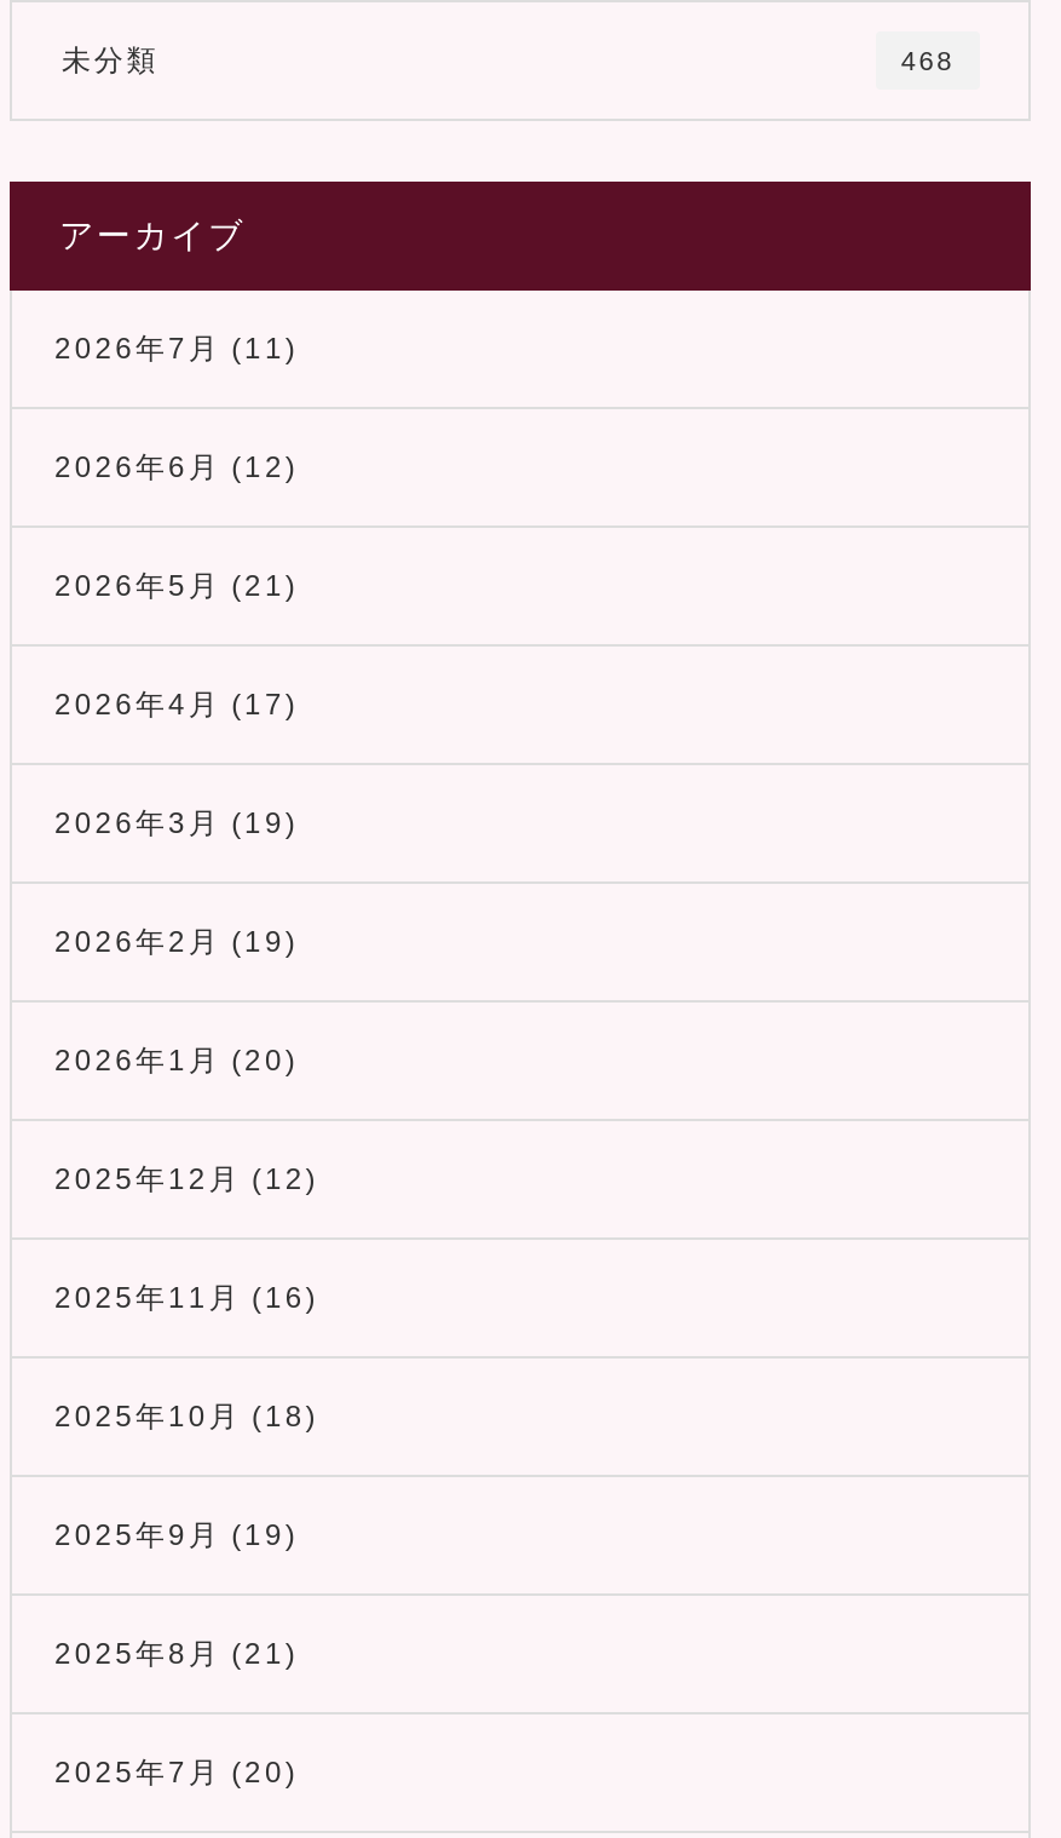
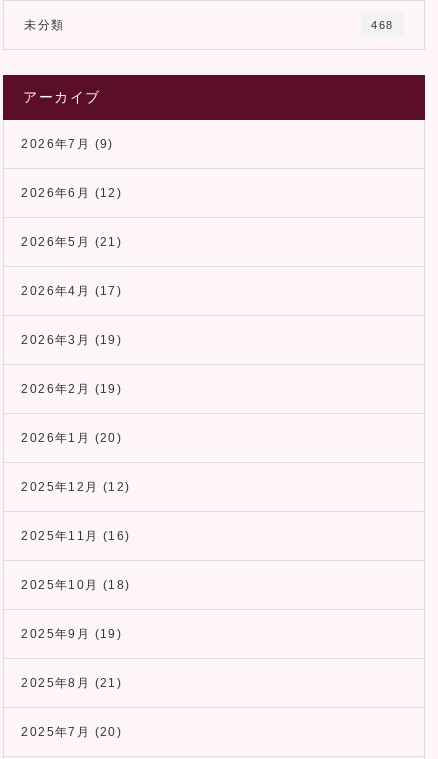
- 2026年7月(11)
+ 2026年7月(9)
